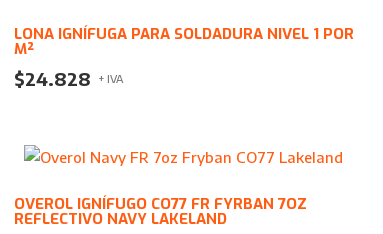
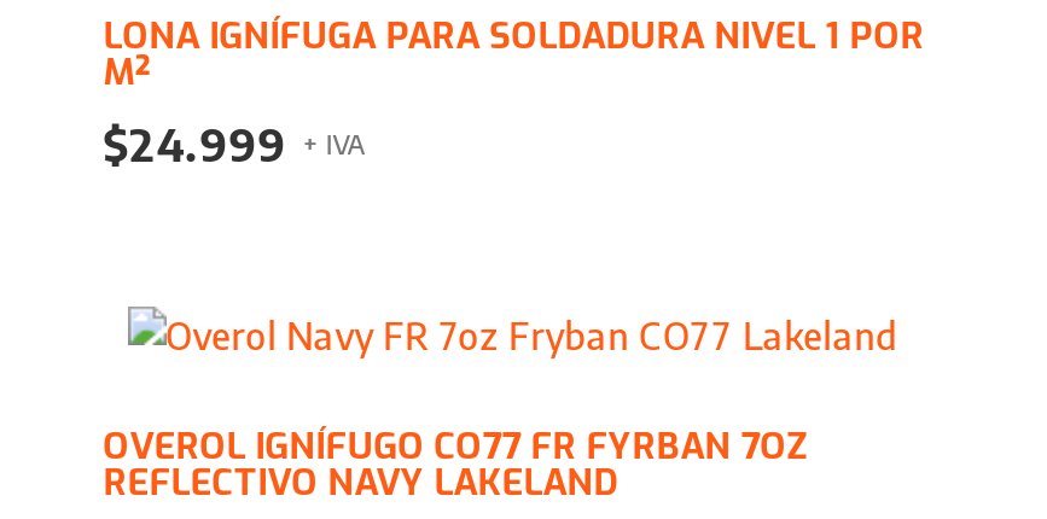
- $24.828 + IVA
+ $24.999 + IVA
